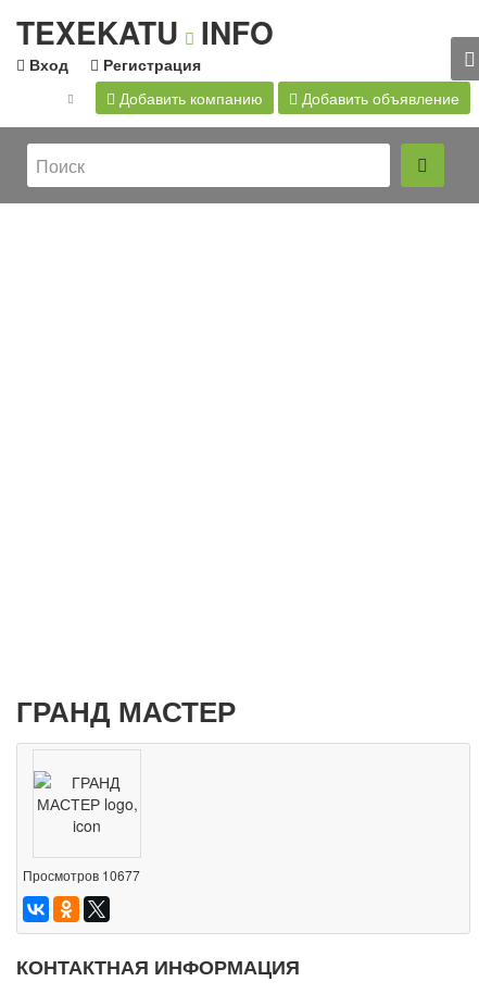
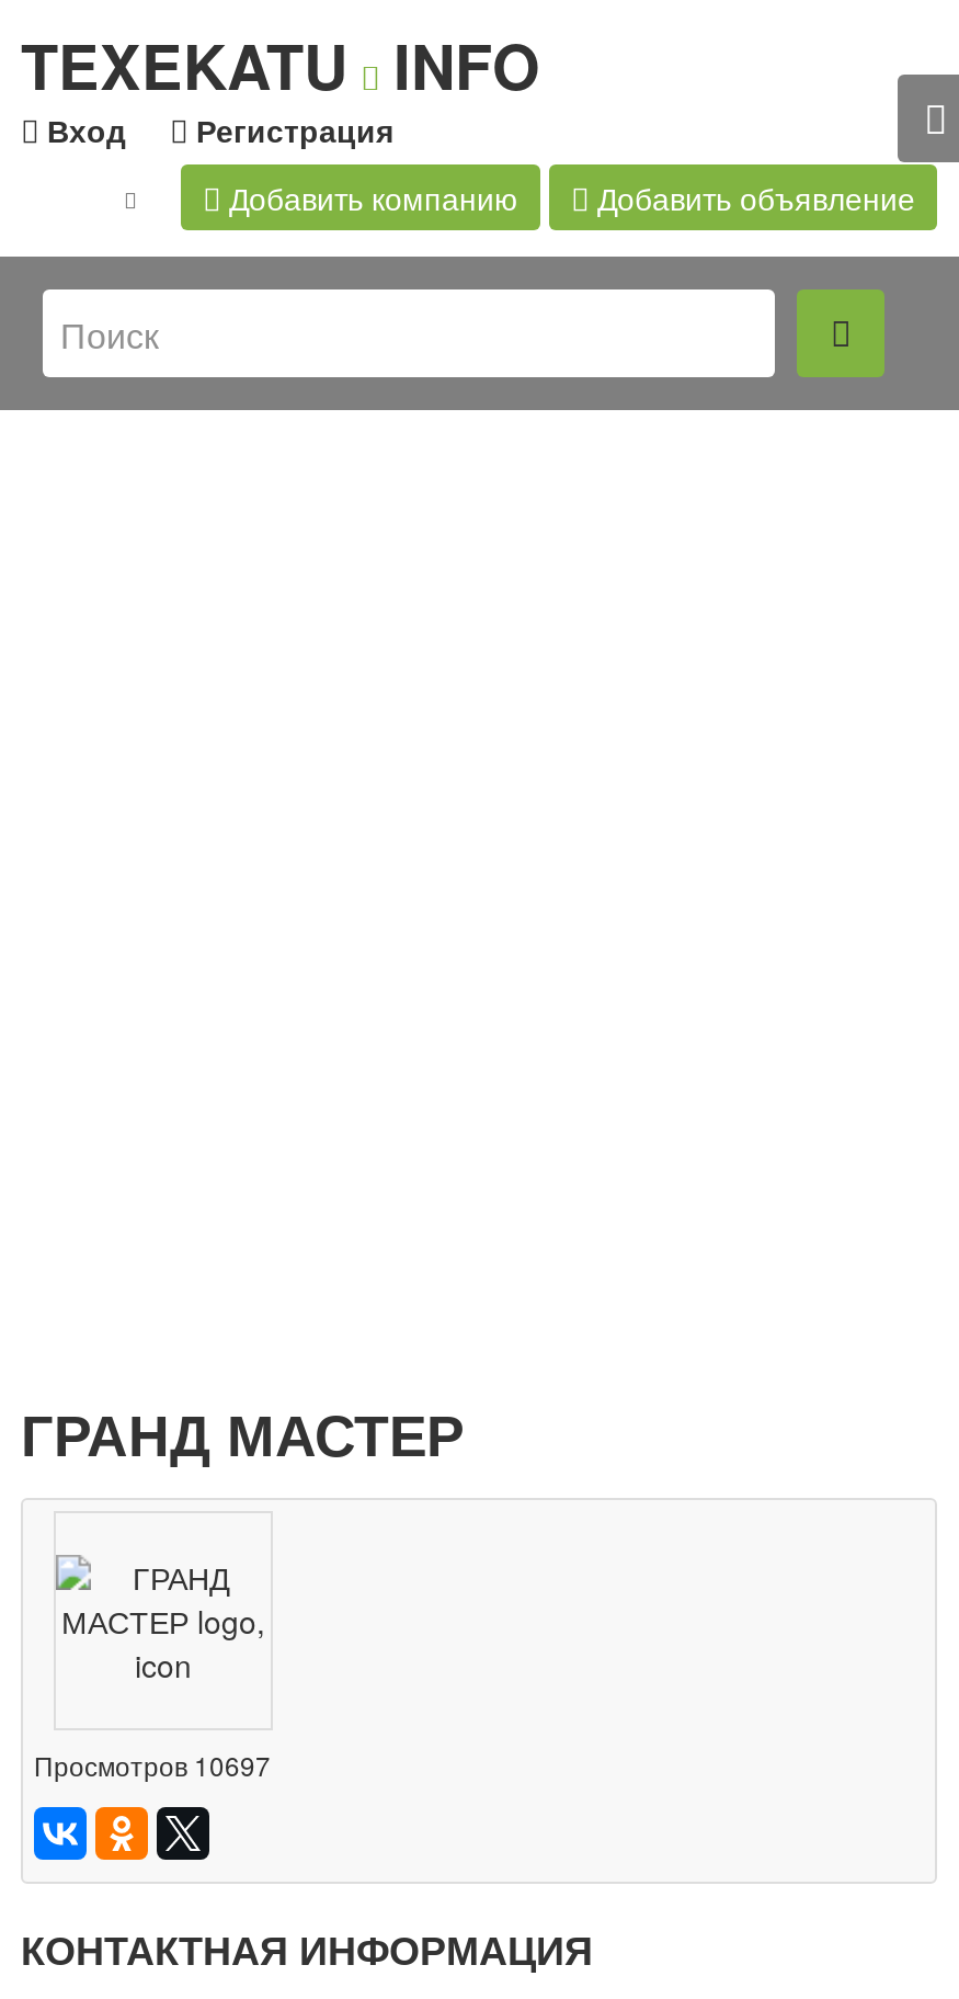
- Просмотров 10677
+ Просмотров 10697
